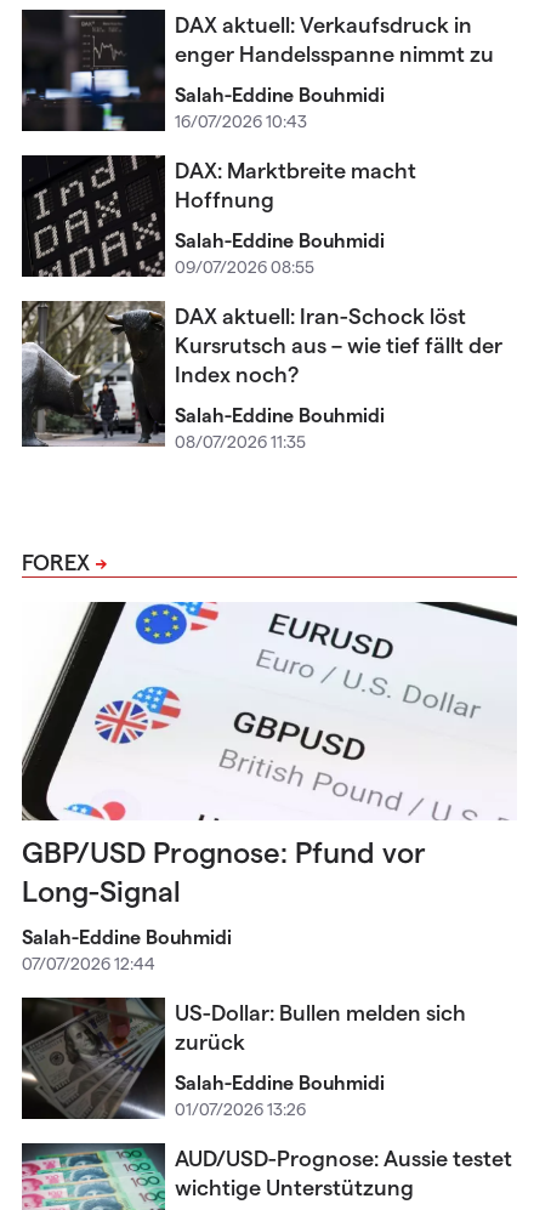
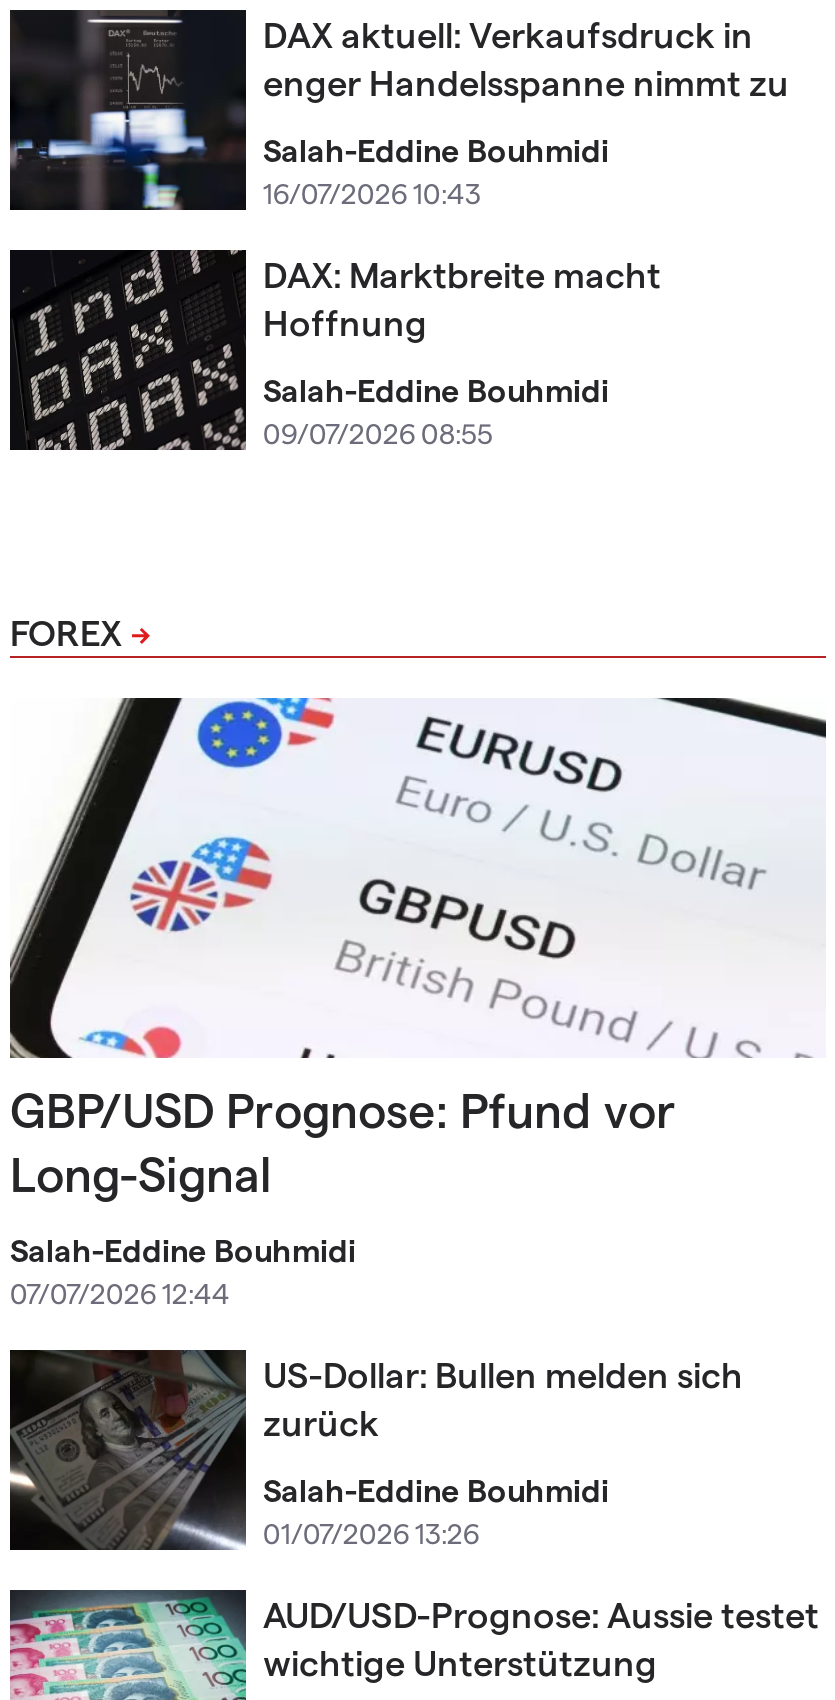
- [image]
- DAX aktuell: Iran-Schock löst
- Kursrutsch aus – wie tief fällt der
- Index noch?
- Salah-Eddine Bouhmidi
- 08/07/2026 11:35
